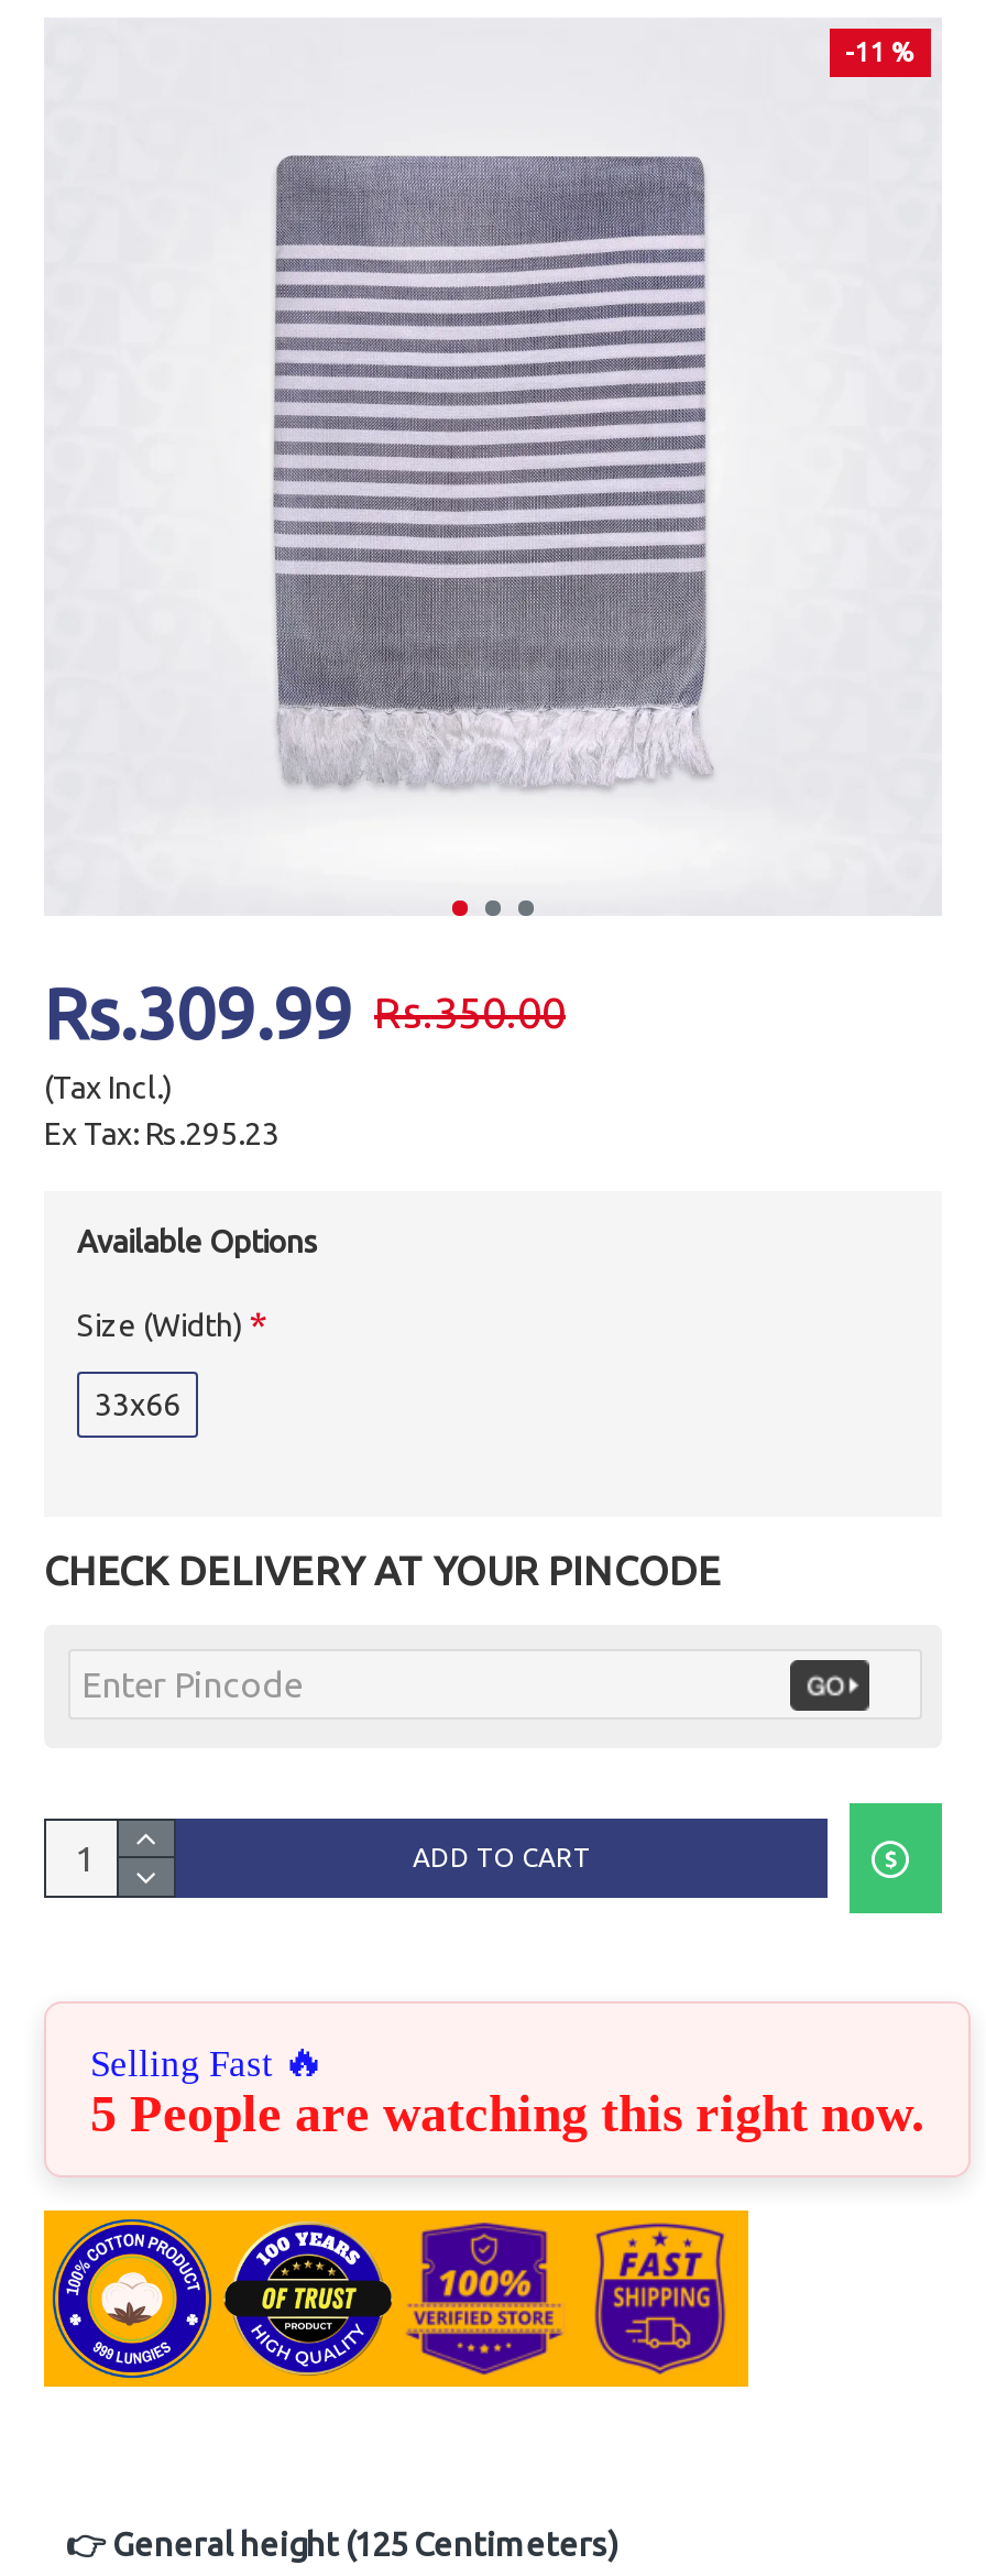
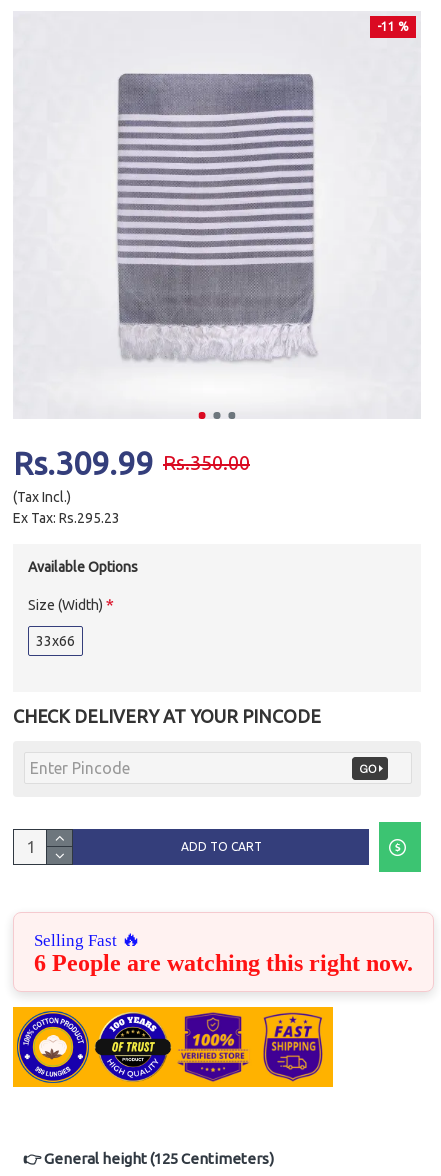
- 5 People are watching this right now.
+ 6 People are watching this right now.
